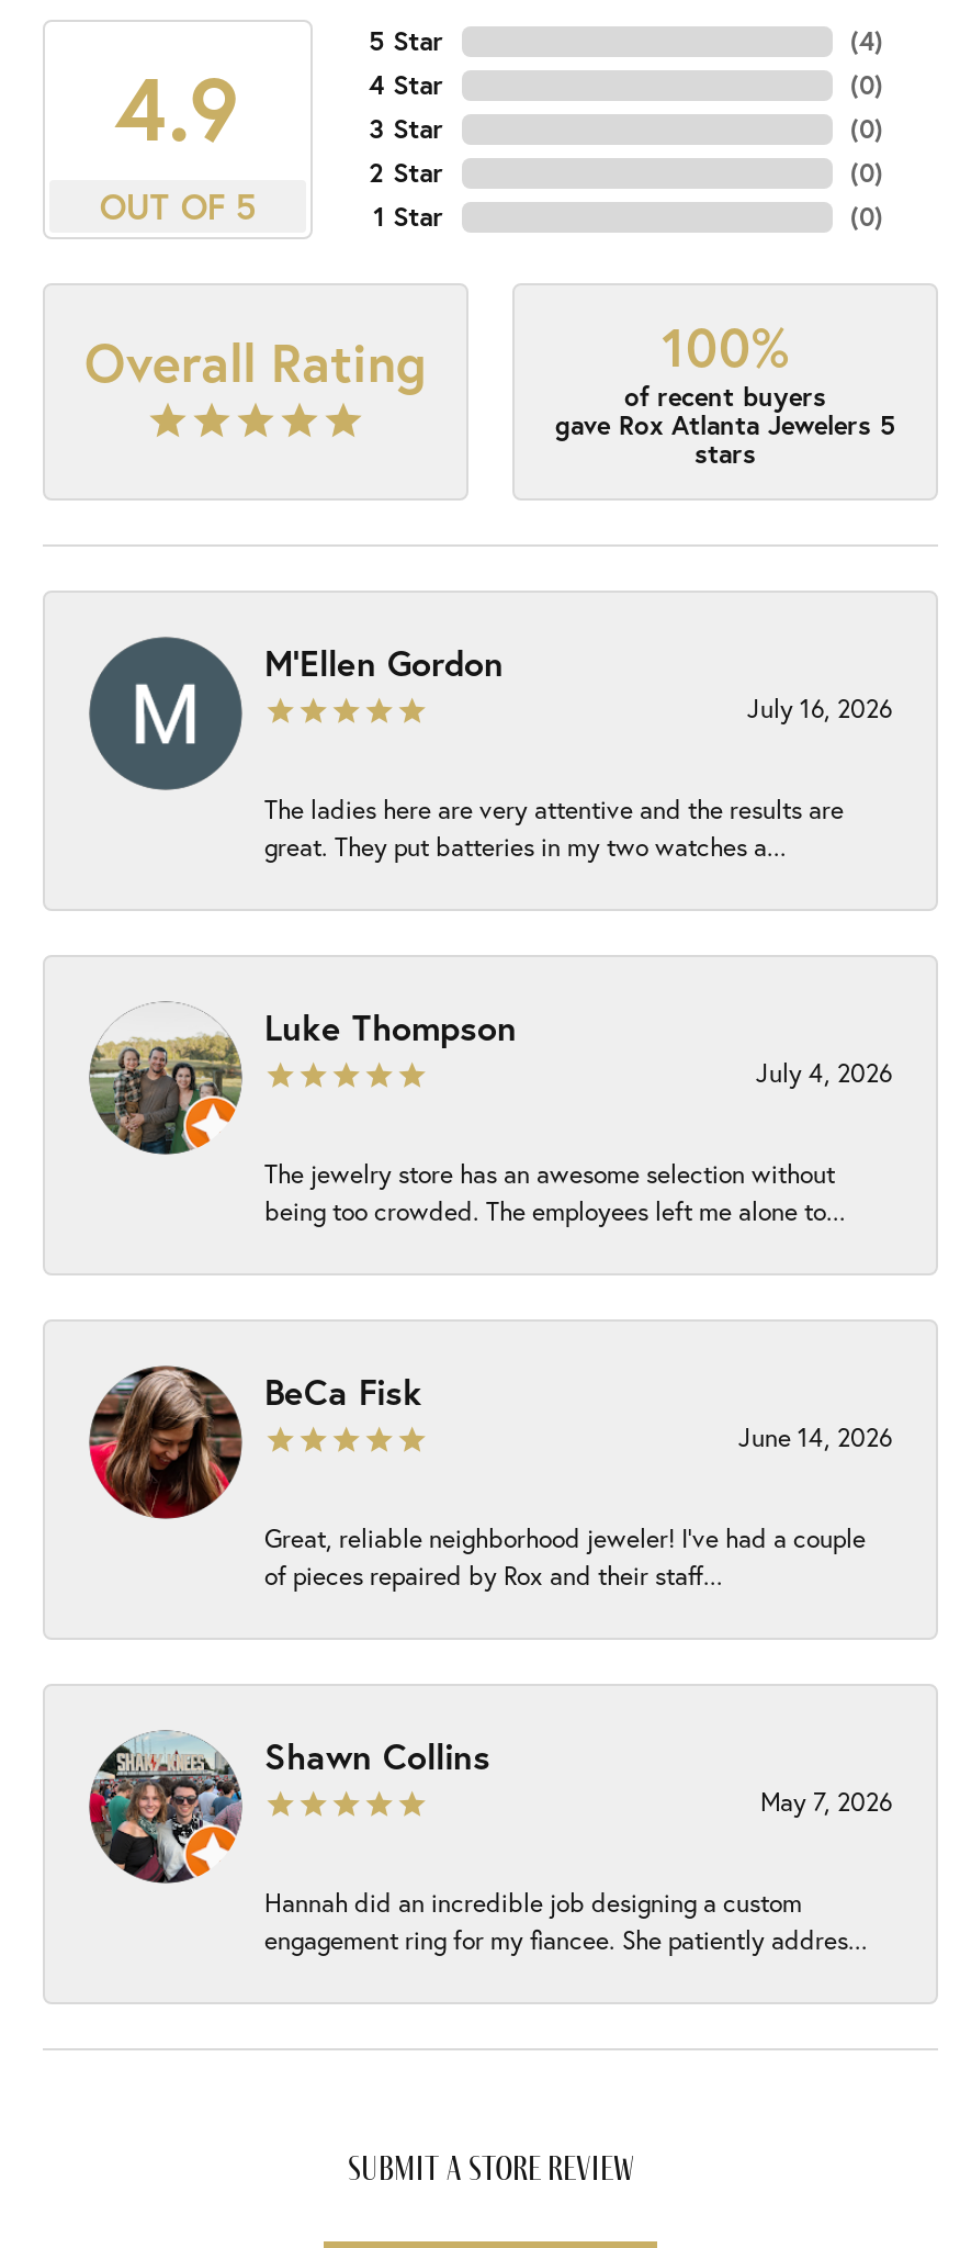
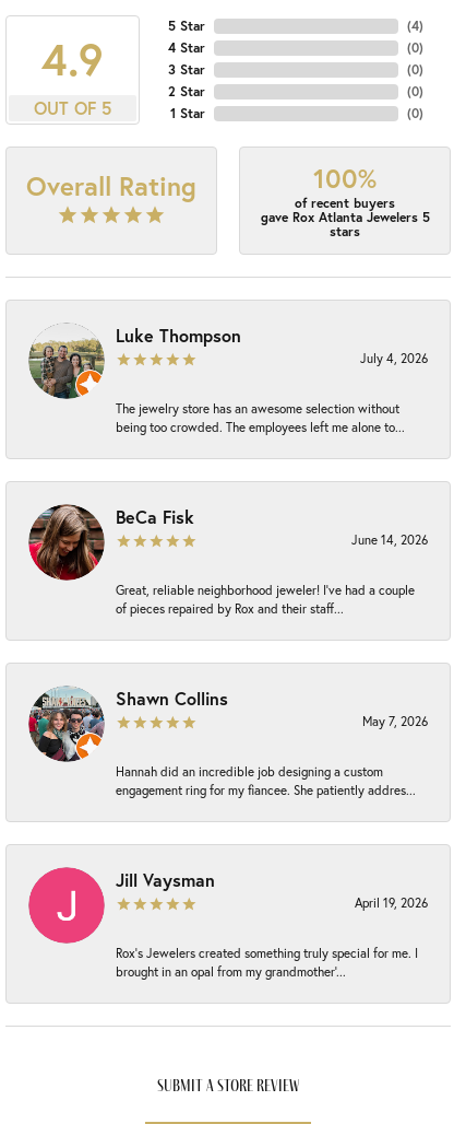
- [image]
- M'Ellen Gordon
- July 16, 2026
- The ladies here are very attentive and the results are
- great. They put batteries in my two watches a...

moved up: [image] | Luke Thompson | July 4, 2026 | ... | Hannah did an incredible job designing a custom | engagement ring for my fiancee. She patiently addres...

+ [image]
+ Jill Vaysman
+ April 19, 2026
+ Rox’s Jewelers created something truly special for me. I
+ brought in an opal from my grandmother’...
